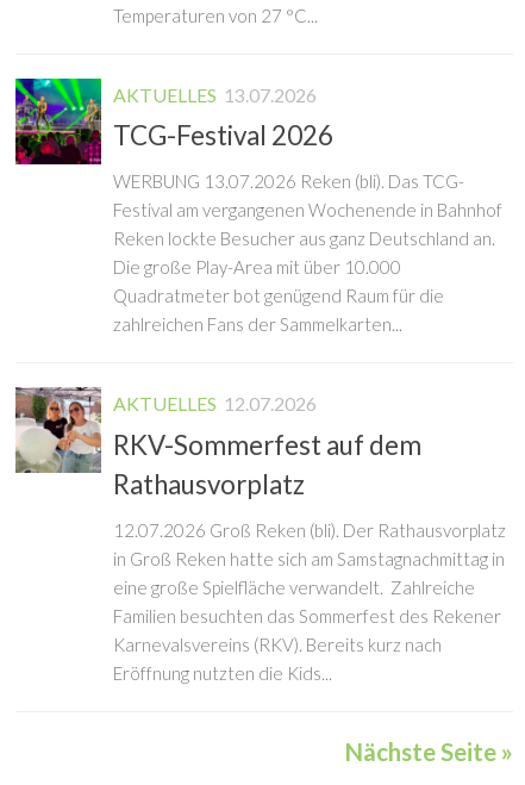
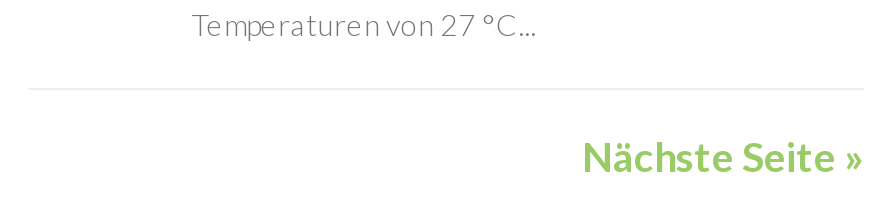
- [image]
- AKTUELLES 13.07.2026
- TCG-Festival 2026
- WERBUNG 13.07.2026 Reken (bli). Das TCG-
- Festival am vergangenen Wochenende in Bahnhof
- Reken lockte Besucher aus ganz Deutschland an.
- Die große Play-Area mit über 10.000
- Quadratmeter bot genügend Raum für die
- zahlreichen Fans der Sammelkarten...

- [image]
- AKTUELLES 12.07.2026
- RKV-Sommerfest auf dem
- Rathausvorplatz
- 12.07.2026 Groß Reken (bli). Der Rathausvorplatz
- in Groß Reken hatte sich am Samstagnachmittag in
- eine große Spielfläche verwandelt. Zahlreiche
- Familien besuchten das Sommerfest des Rekener
- Karnevalsvereins (RKV). Bereits kurz nach
- Eröffnung nutzten die Kids...
